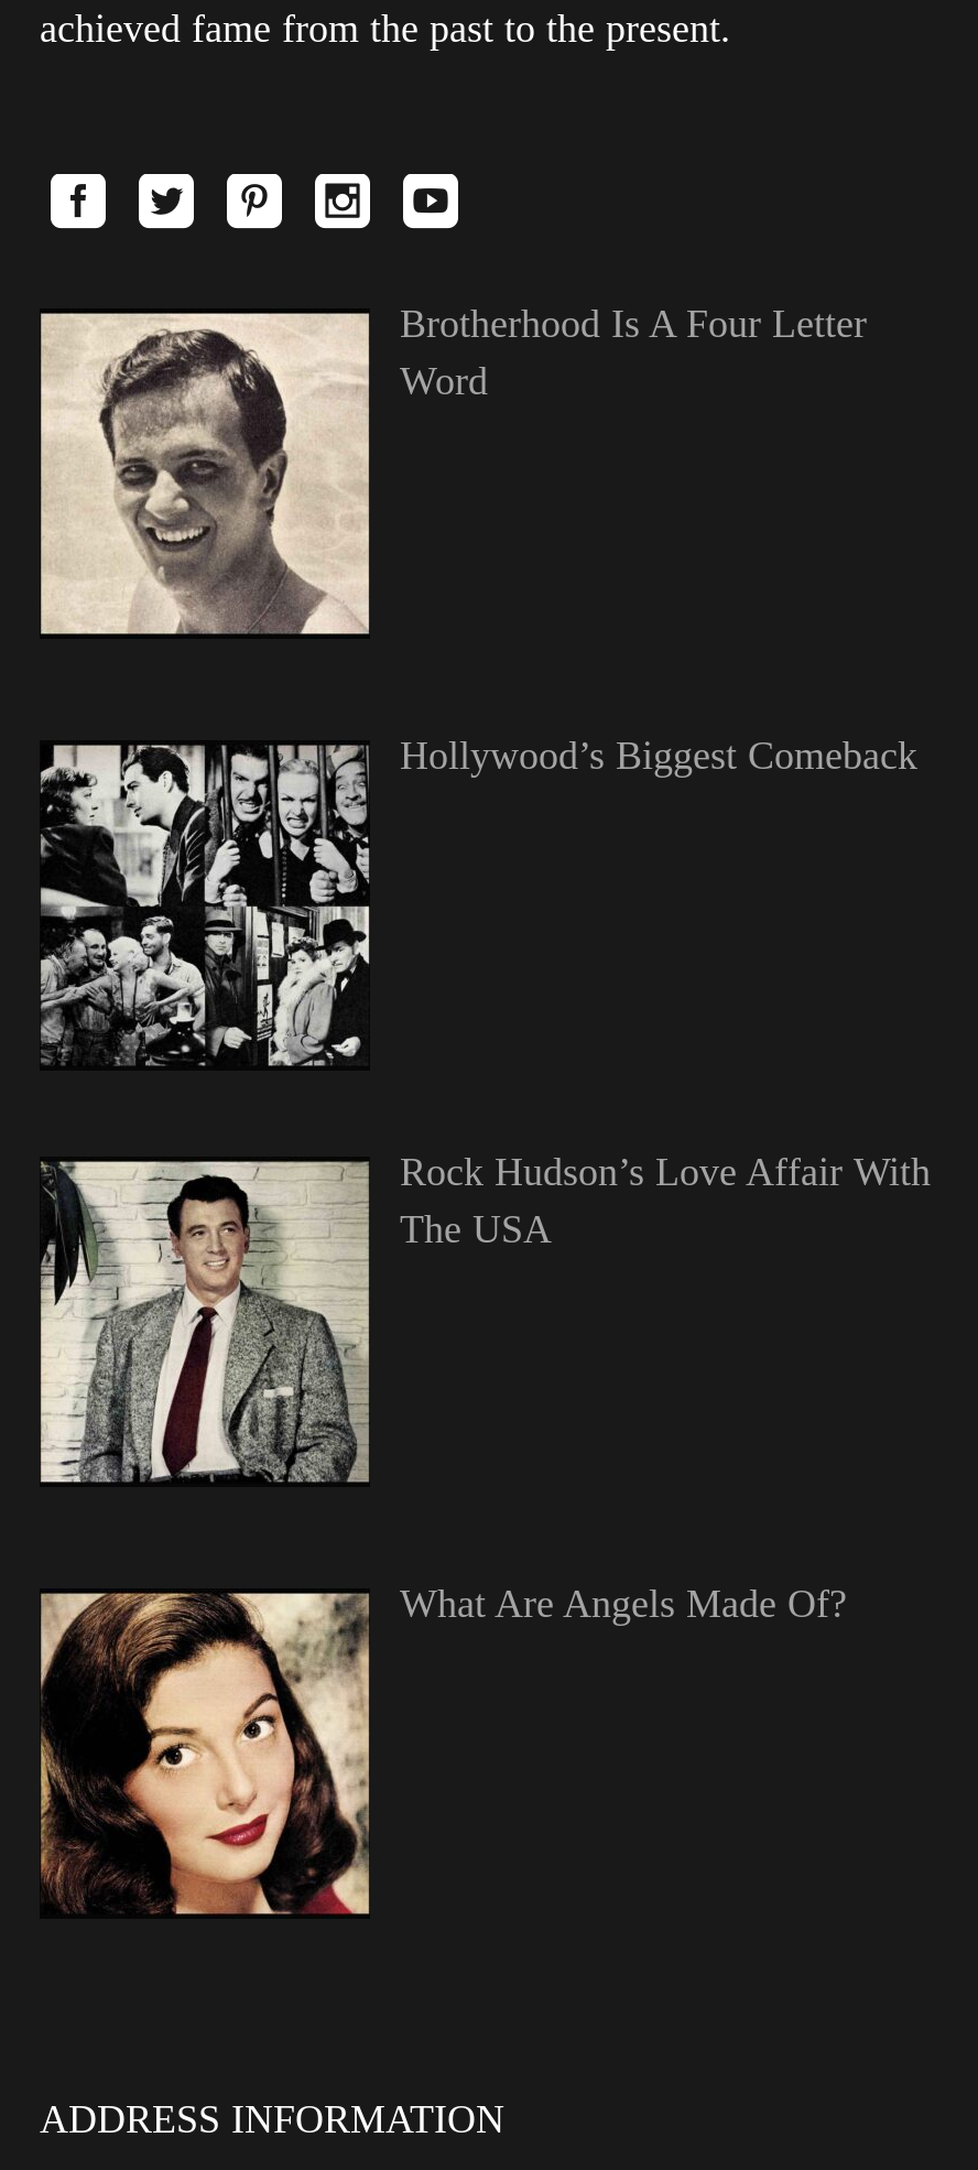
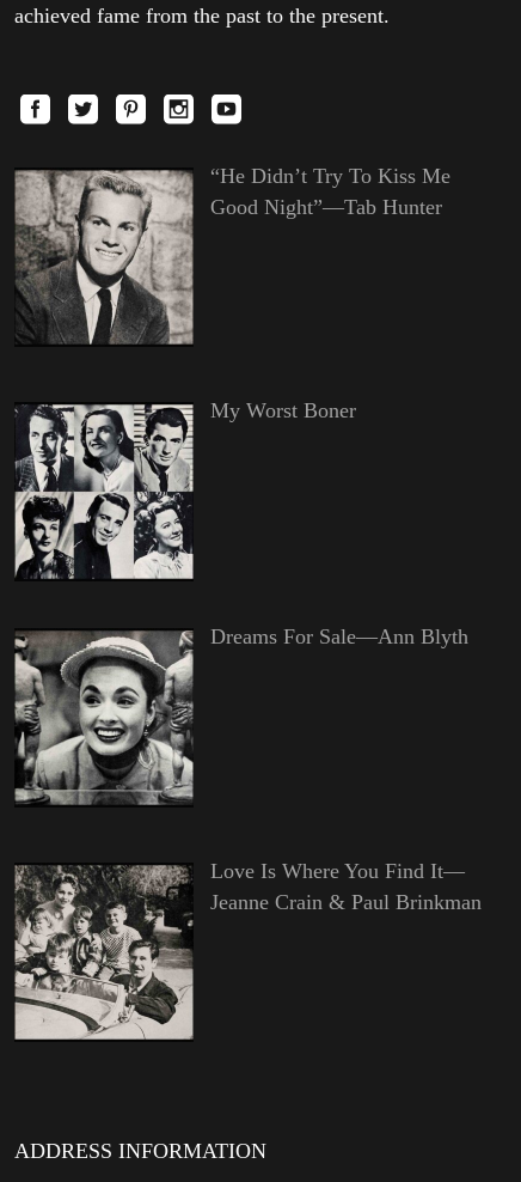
- [image]
- Brotherhood Is A Four Letter
- Word
+ [image]
+ “He Didn’t Try To Kiss Me
+ Good Night”—Tab Hunter

- [image]
- Hollywood’s Biggest Comeback
+ [image]
+ My Worst Boner

- [image]
- Rock Hudson’s Love Affair With
- The USA
+ [image]
+ Dreams For Sale—Ann Blyth

- [image]
- What Are Angels Made Of?
+ [image]
+ Love Is Where You Find It—
+ Jeanne Crain & Paul Brinkman
